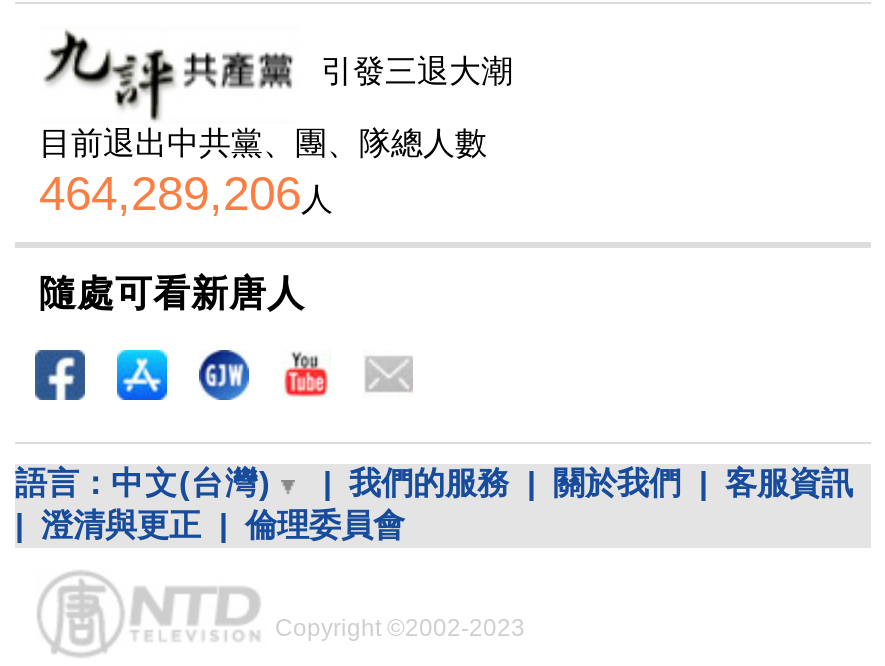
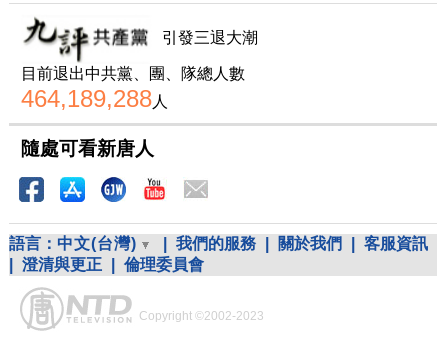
- 464,289,206人
+ 464,189,288人
